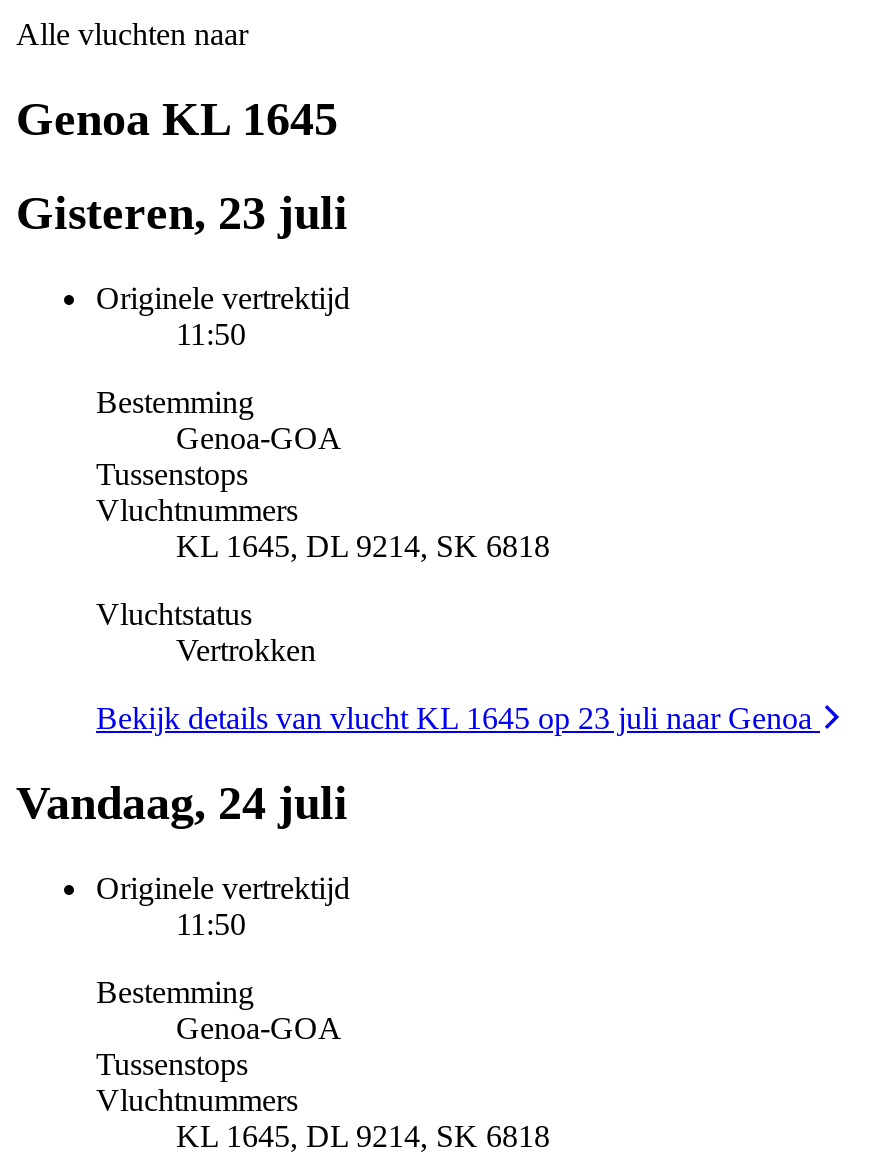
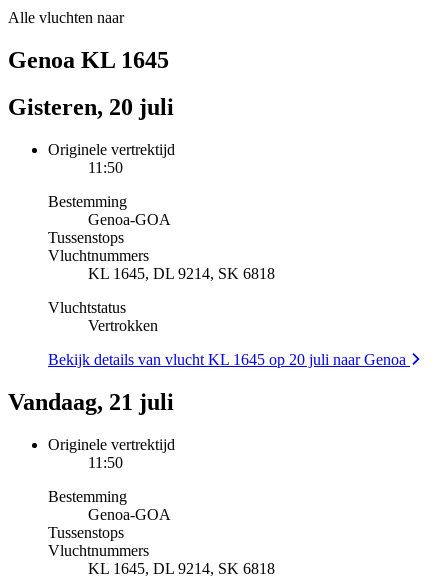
- Gisteren, 23 juli
+ Gisteren, 20 juli

- Bekijk details van vlucht KL 1645 op 23 juli naar Genoa
+ Bekijk details van vlucht KL 1645 op 20 juli naar Genoa

- Vandaag, 24 juli
+ Vandaag, 21 juli
